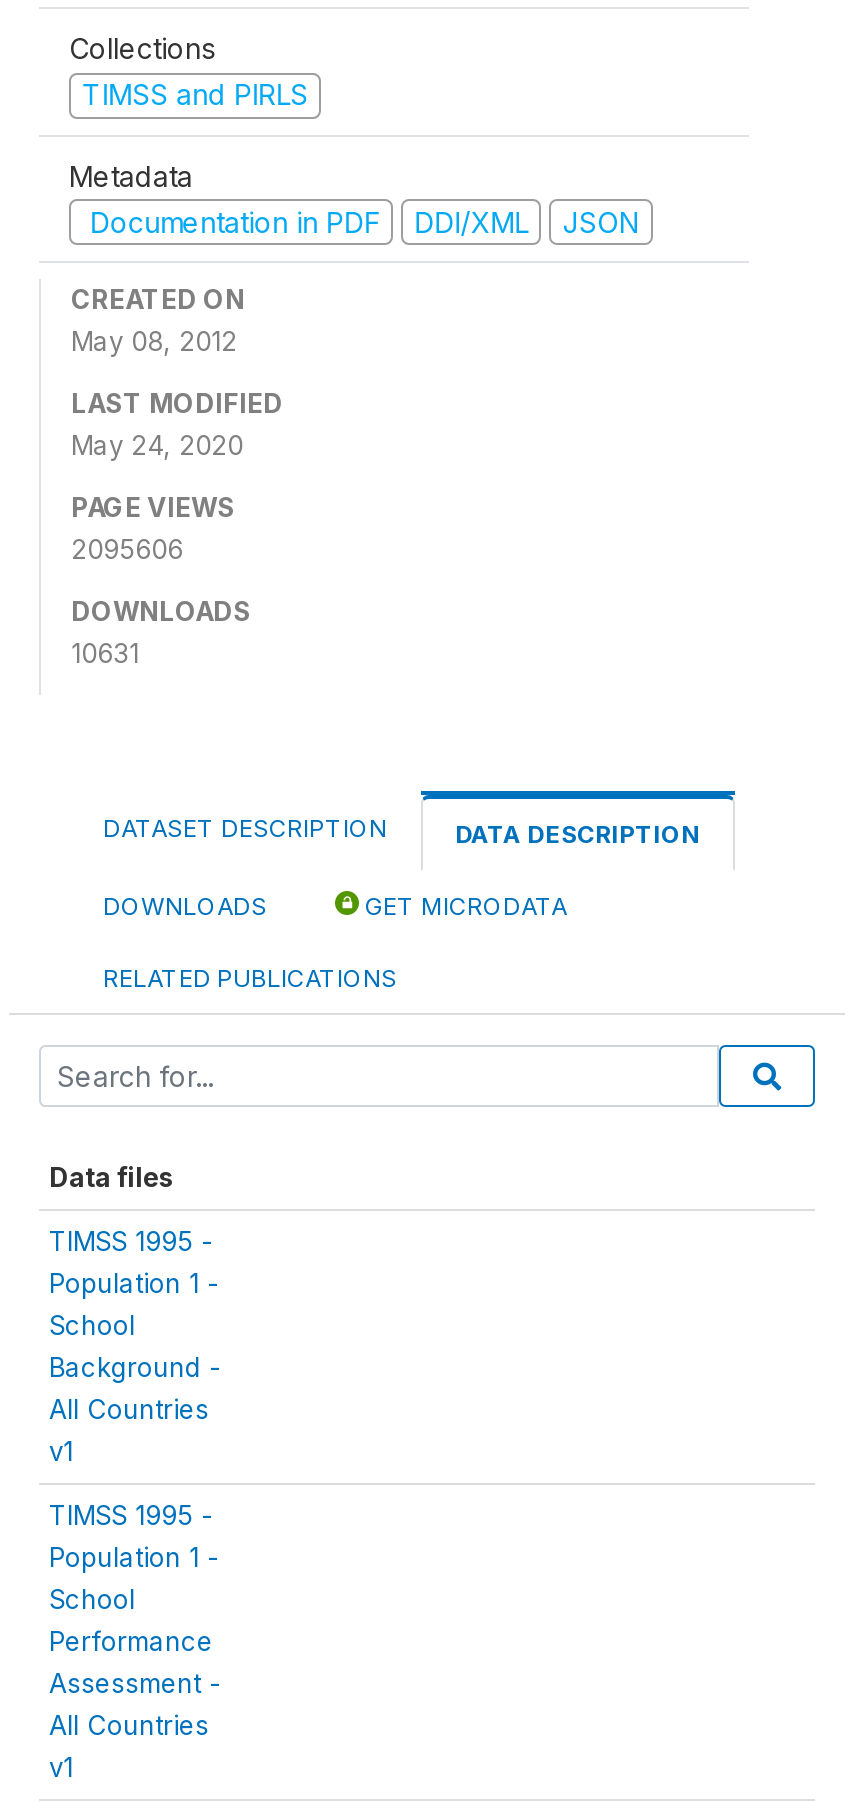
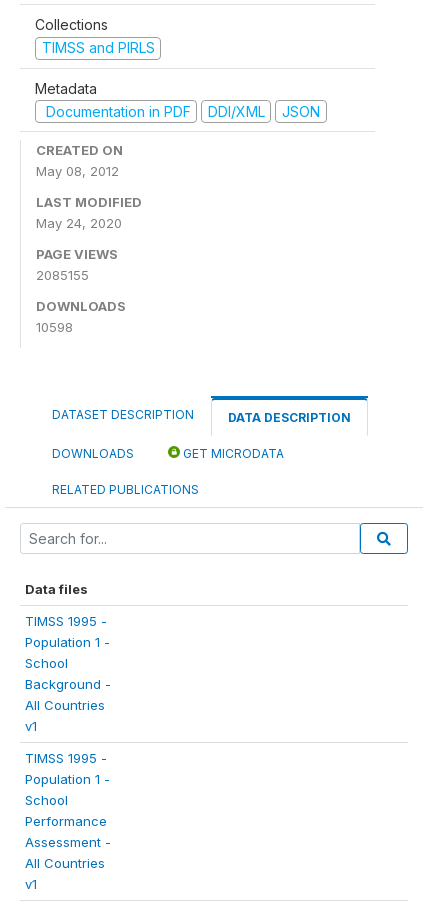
- 2095606
+ 2085155

- 10631
+ 10598
